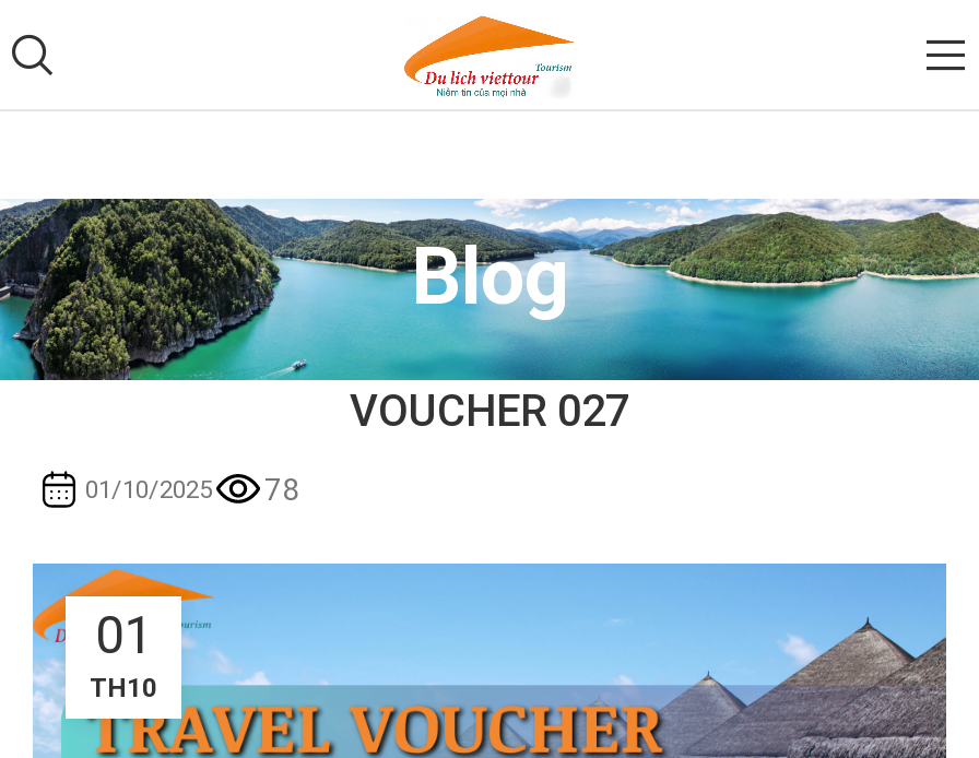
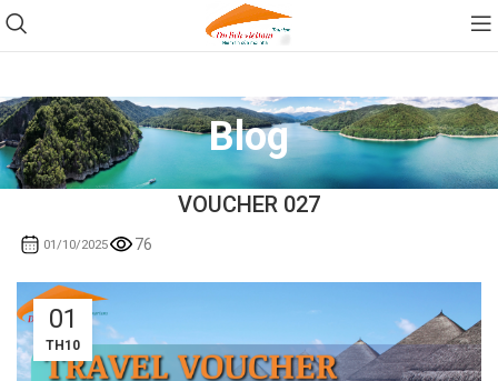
- 01/10/2025 78
+ 01/10/2025 76
